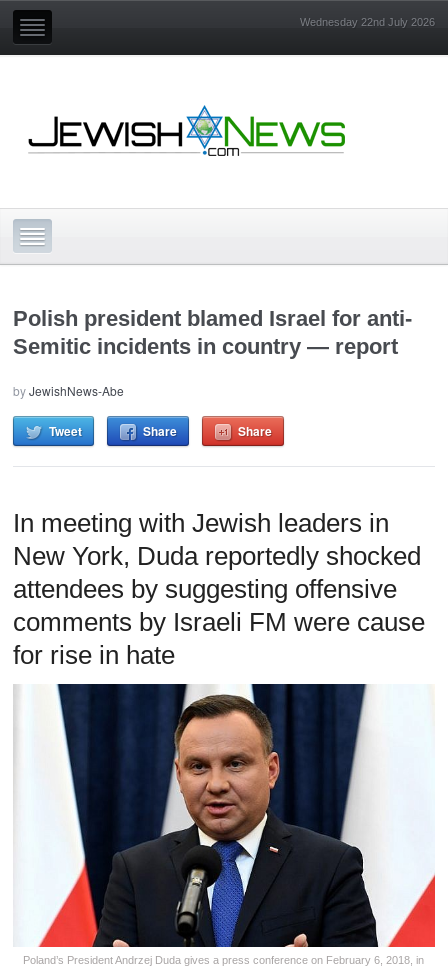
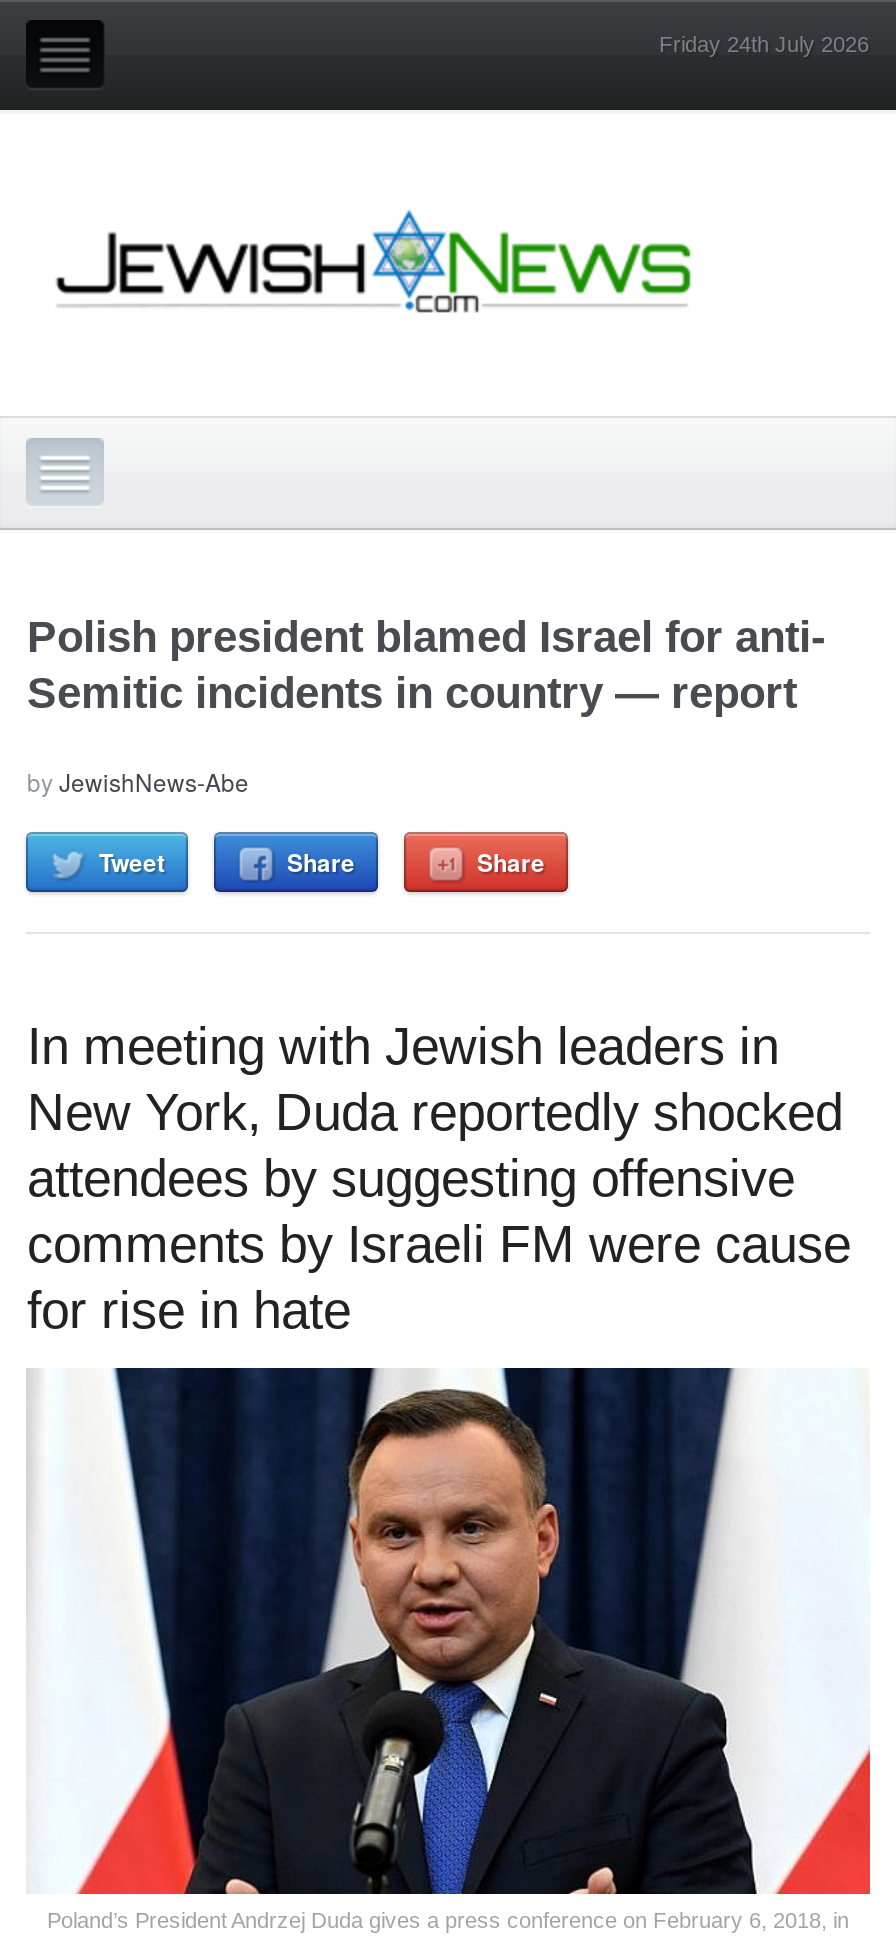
- Wednesday 22nd July 2026
+ Friday 24th July 2026
